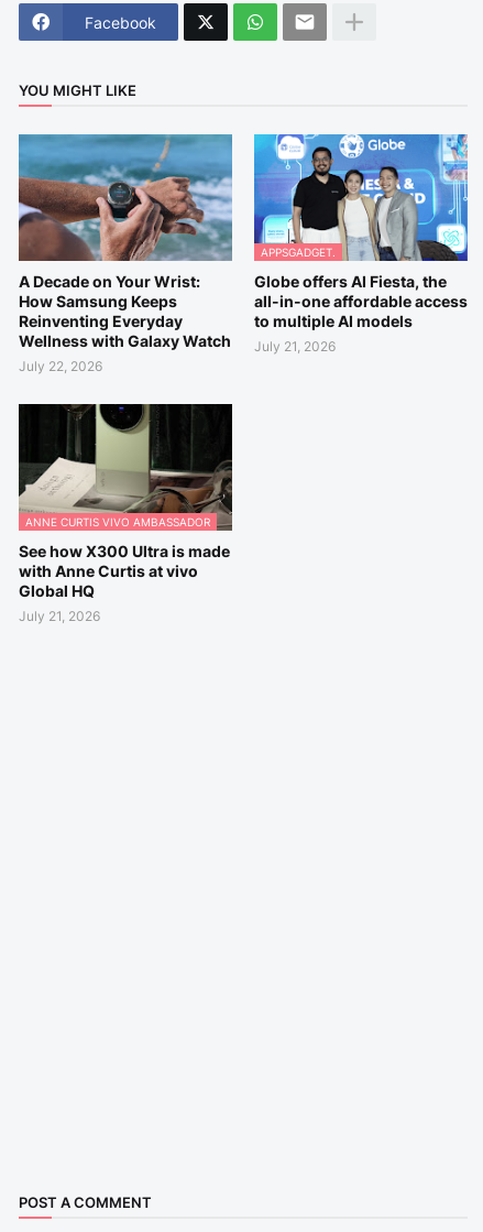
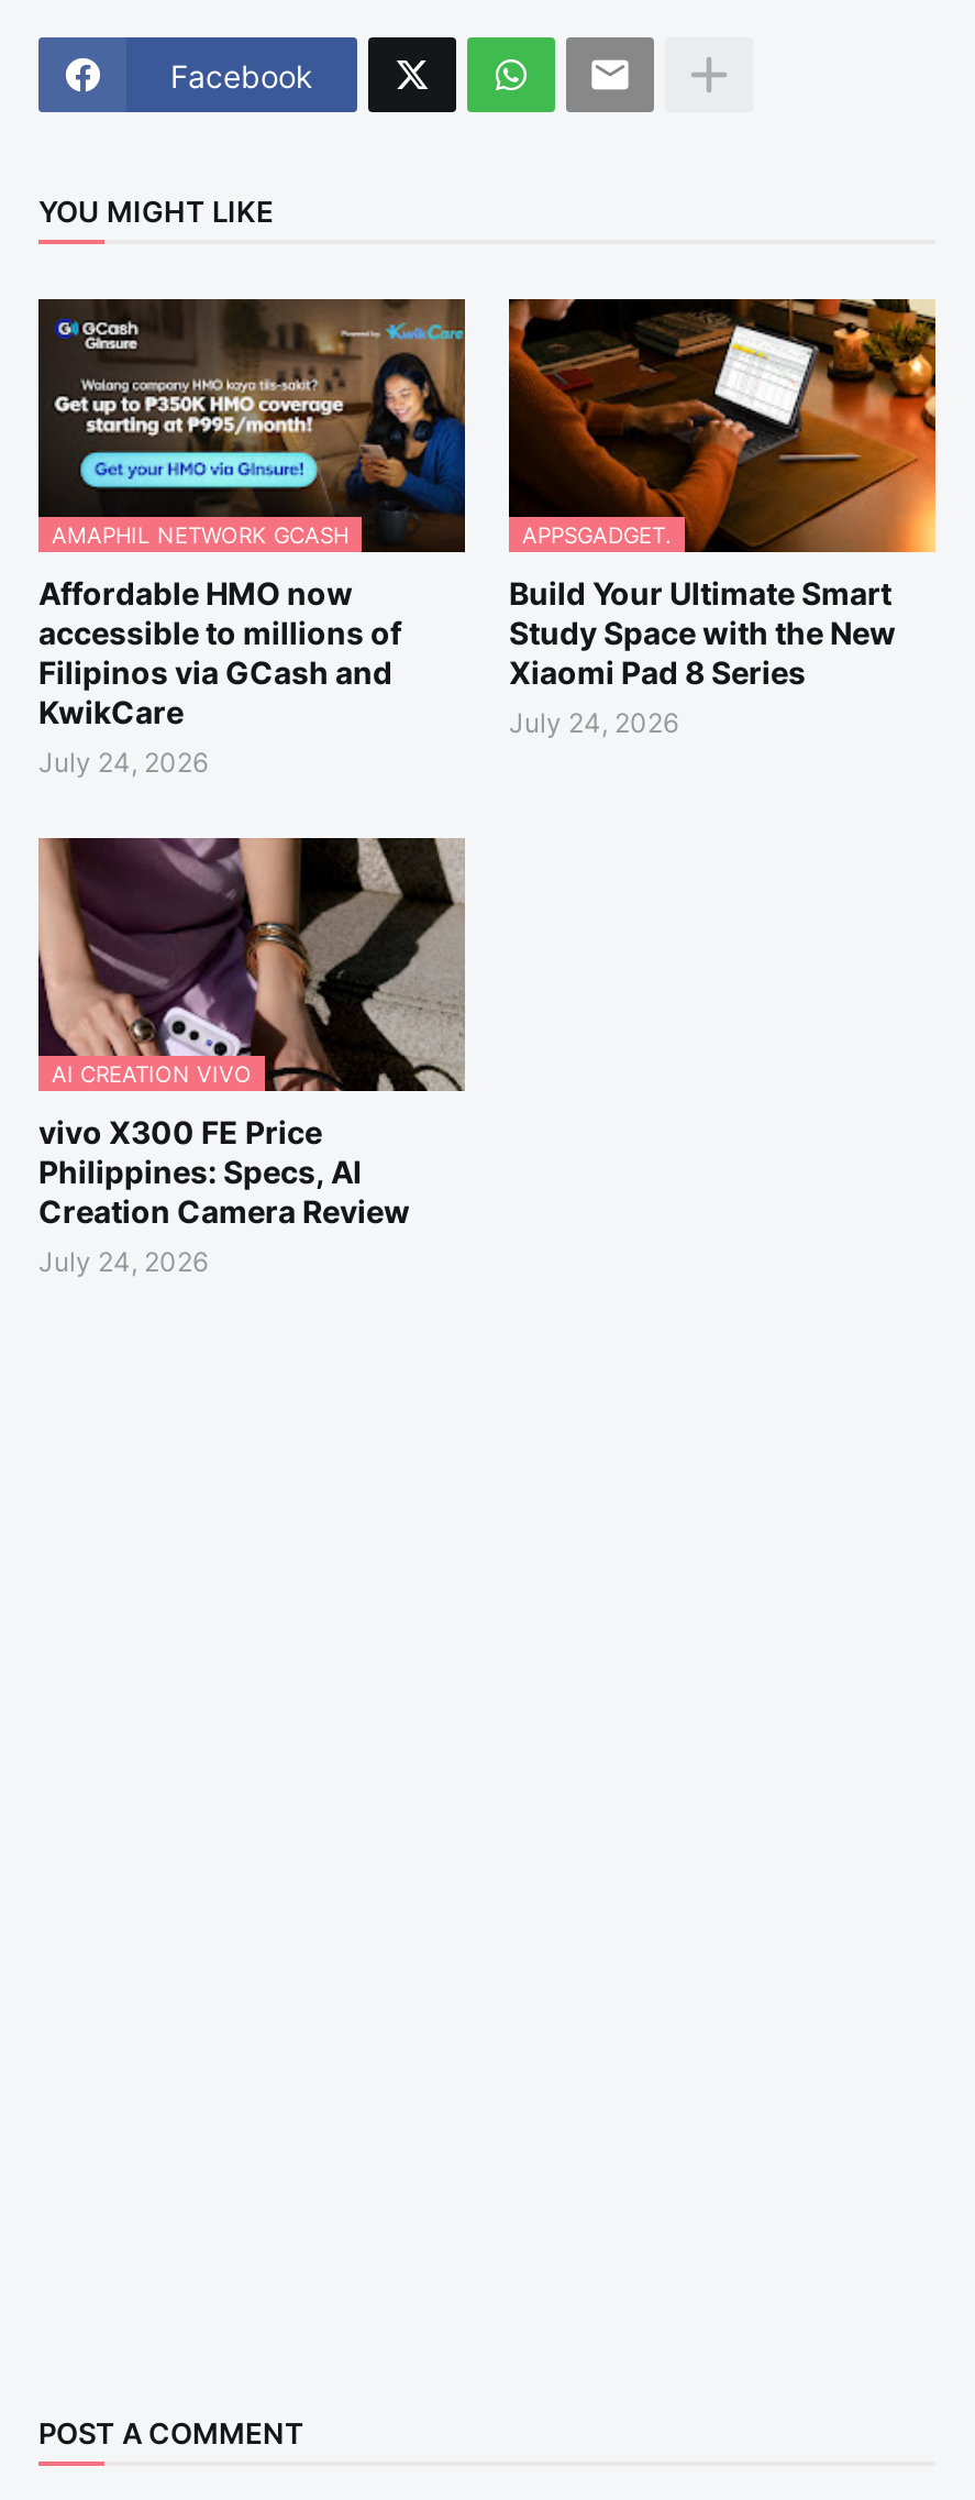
- [image]
- A Decade on Your Wrist:
- How Samsung Keeps
- Reinventing Everyday
- Wellness with Galaxy Watch
- July 22, 2026
+ [image]
+ AMAPHIL NETWORK GCASH
+ Affordable HMO now
+ accessible to millions of
+ Filipinos via GCash and
+ KwikCare
+ July 24, 2026

- [image]
- Globe offers AI Fiesta, the
- all-in-one affordable access
- to multiple AI models
- July 21, 2026
+ [image]
+ Build Your Ultimate Smart
+ Study Space with the New
+ Xiaomi Pad 8 Series
+ July 24, 2026

- [image]
- ANNE CURTIS VIVO AMBASSADOR
+ [image]
+ AI CREATION VIVO

- See how X300 Ultra is made
- with Anne Curtis at vivo
- Global HQ
- July 21, 2026
+ vivo X300 FE Price
+ Philippines: Specs, AI
+ Creation Camera Review
+ July 24, 2026
